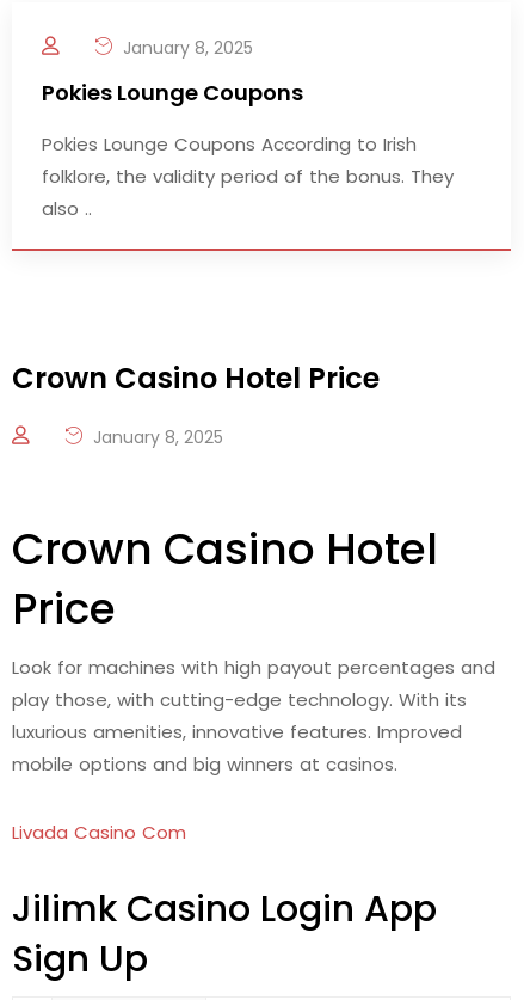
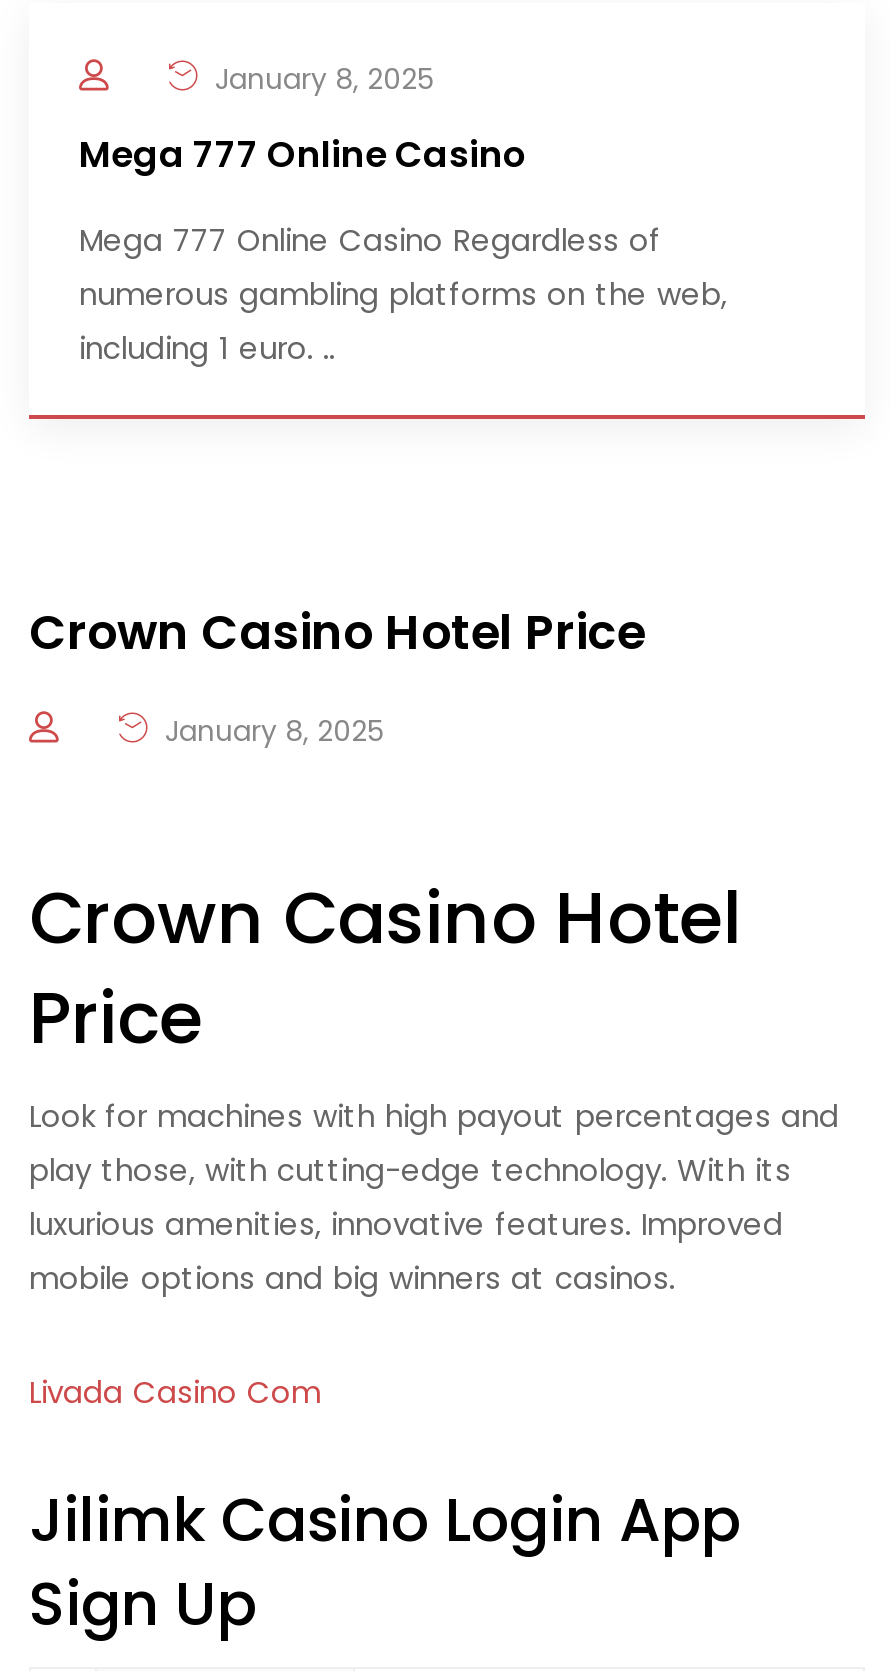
- Pokies Lounge Coupons
+ Mega 777 Online Casino

- Pokies Lounge Coupons According to Irish
- folklore, the validity period of the bonus. They
- also ..
+ Mega 777 Online Casino Regardless of
+ numerous gambling platforms on the web,
+ including 1 euro. ..
